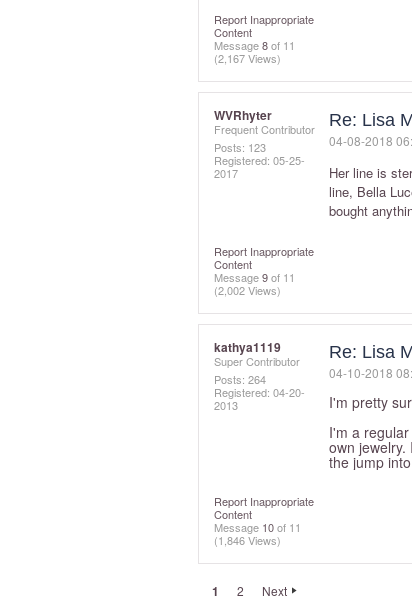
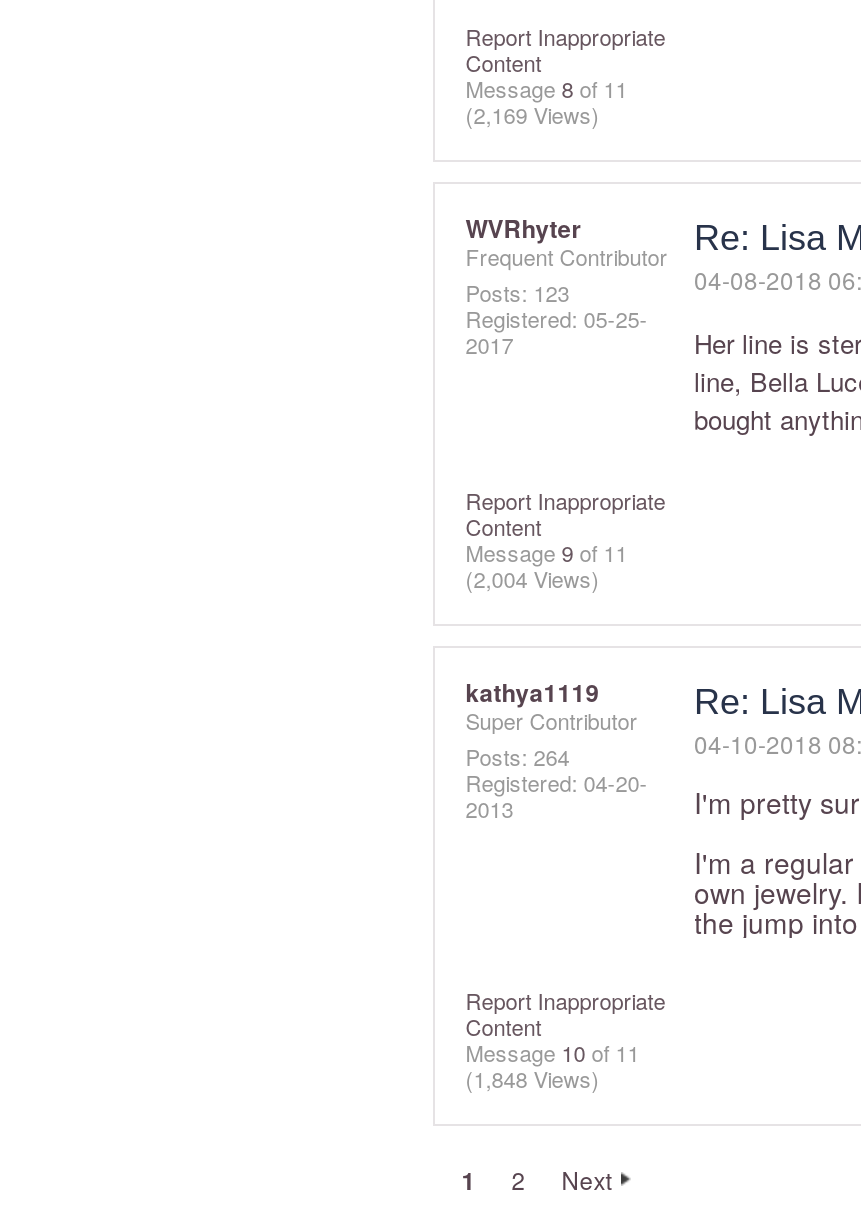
- (2,167 Views)
+ (2,169 Views)

- (2,002 Views)
+ (2,004 Views)

- (1,846 Views)
+ (1,848 Views)
